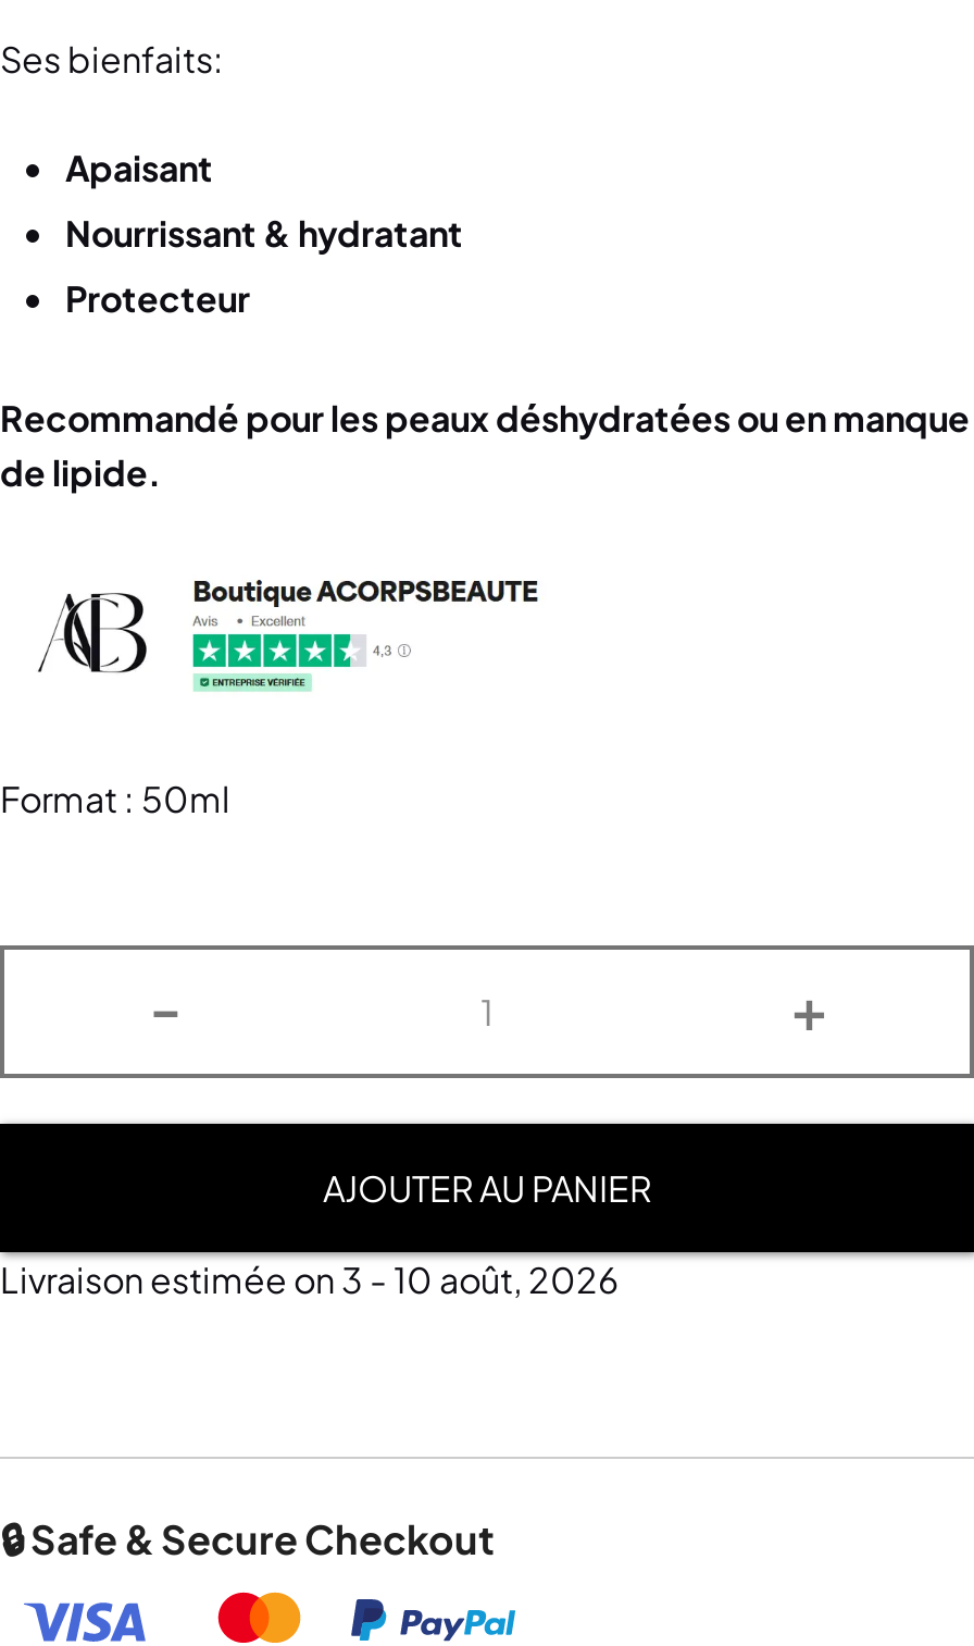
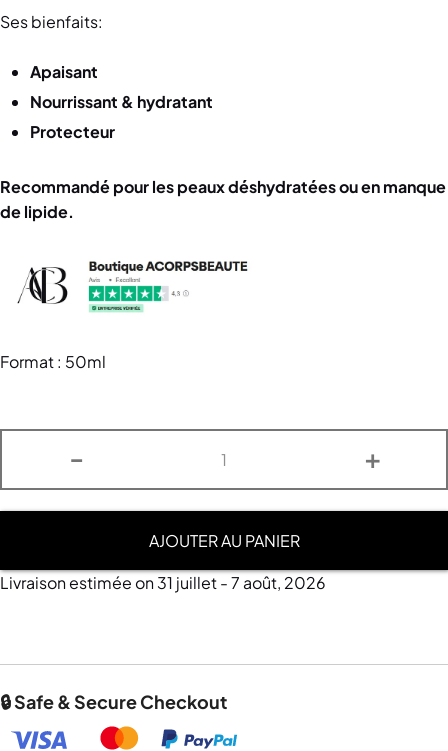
- Livraison estimée on 3 - 10 août, 2026
+ Livraison estimée on 31 juillet - 7 août, 2026
